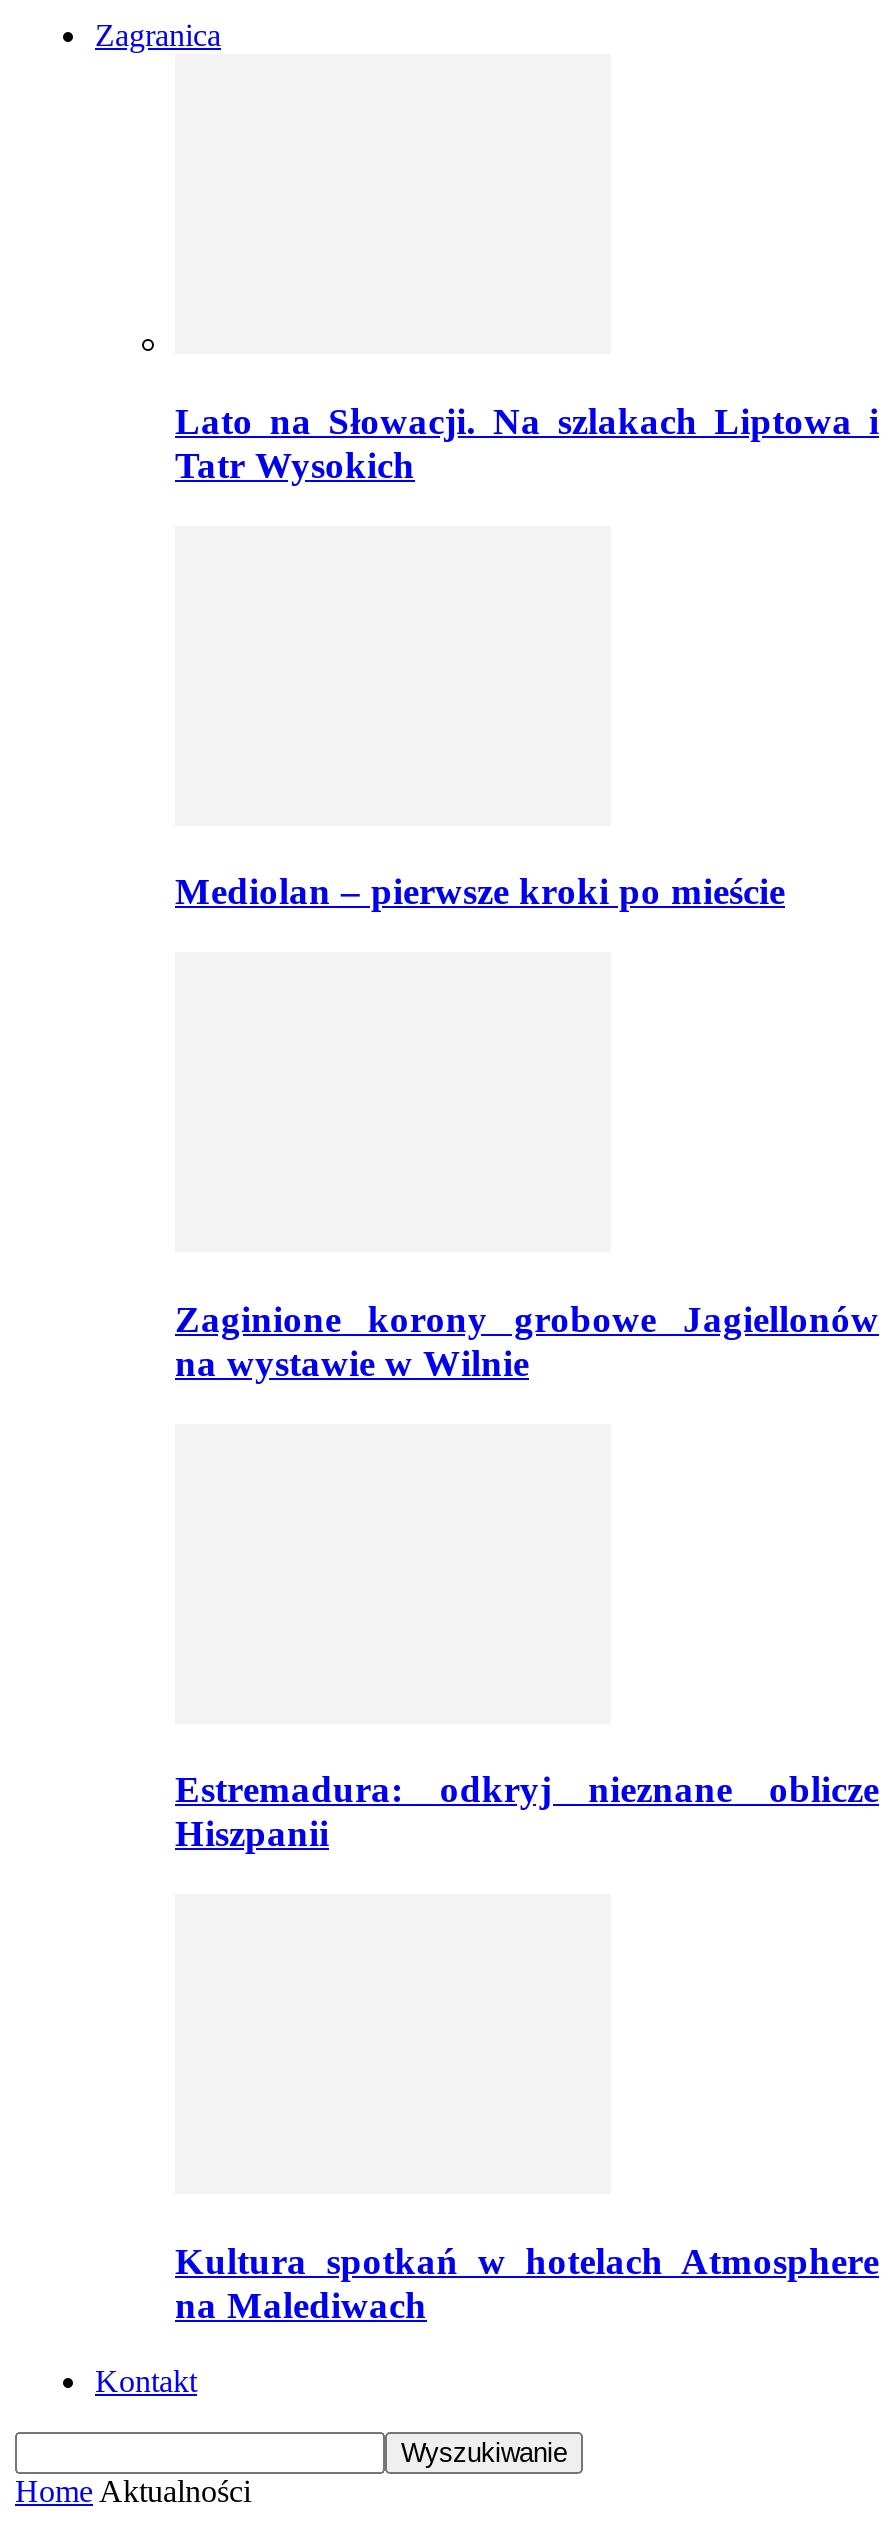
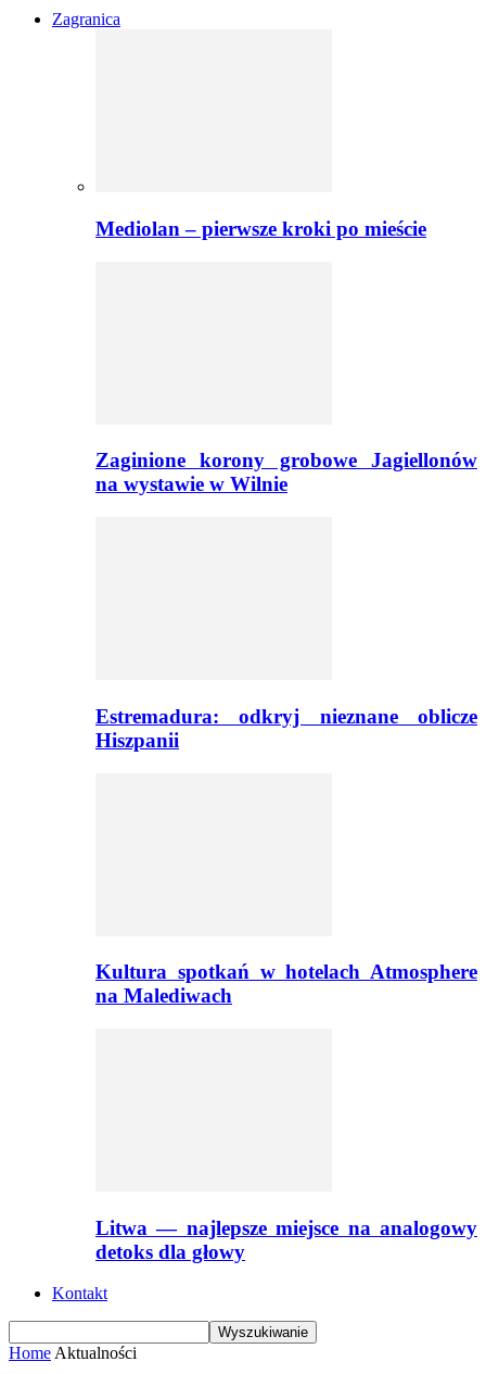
- Lato na Słowacji. Na szlakach Liptowa i
- Tatr Wysokich

moved up: Mediolan – pierwsze kroki po mieście | Zaginione korony grobowe Jagiellonów | na wystawie w Wilnie | Estremadura: odkryj nieznane oblicze | Hiszpanii | Kultura spotkań w hotelach Atmosphere | na Malediwach

+ Litwa — najlepsze miejsce na analogowy
+ detoks dla głowy
